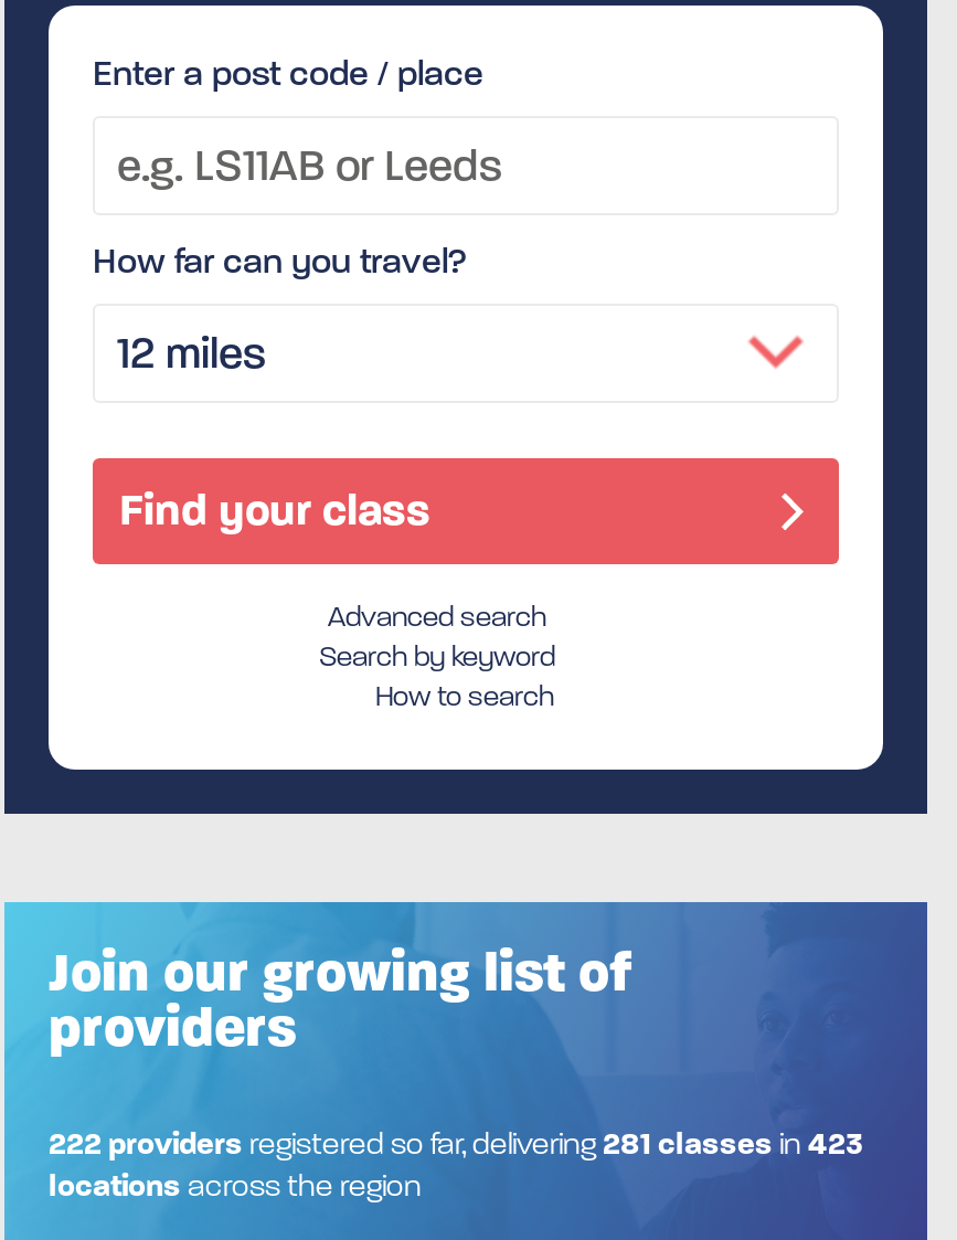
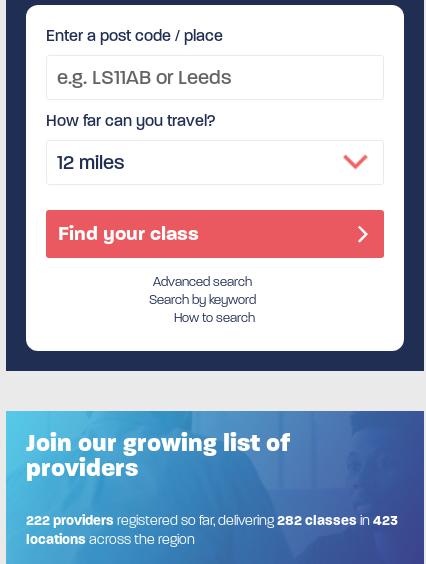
- 222 providers registered so far, delivering 281 classes in 423
+ 222 providers registered so far, delivering 282 classes in 423
